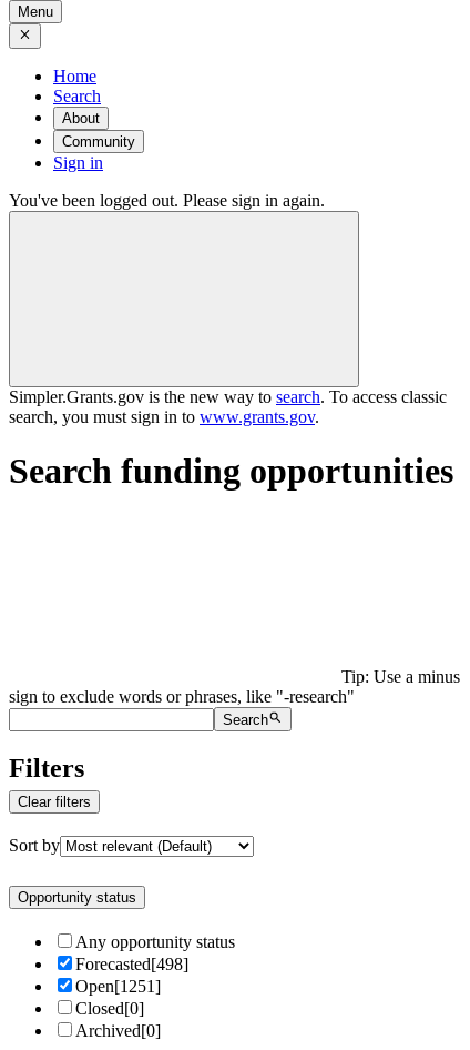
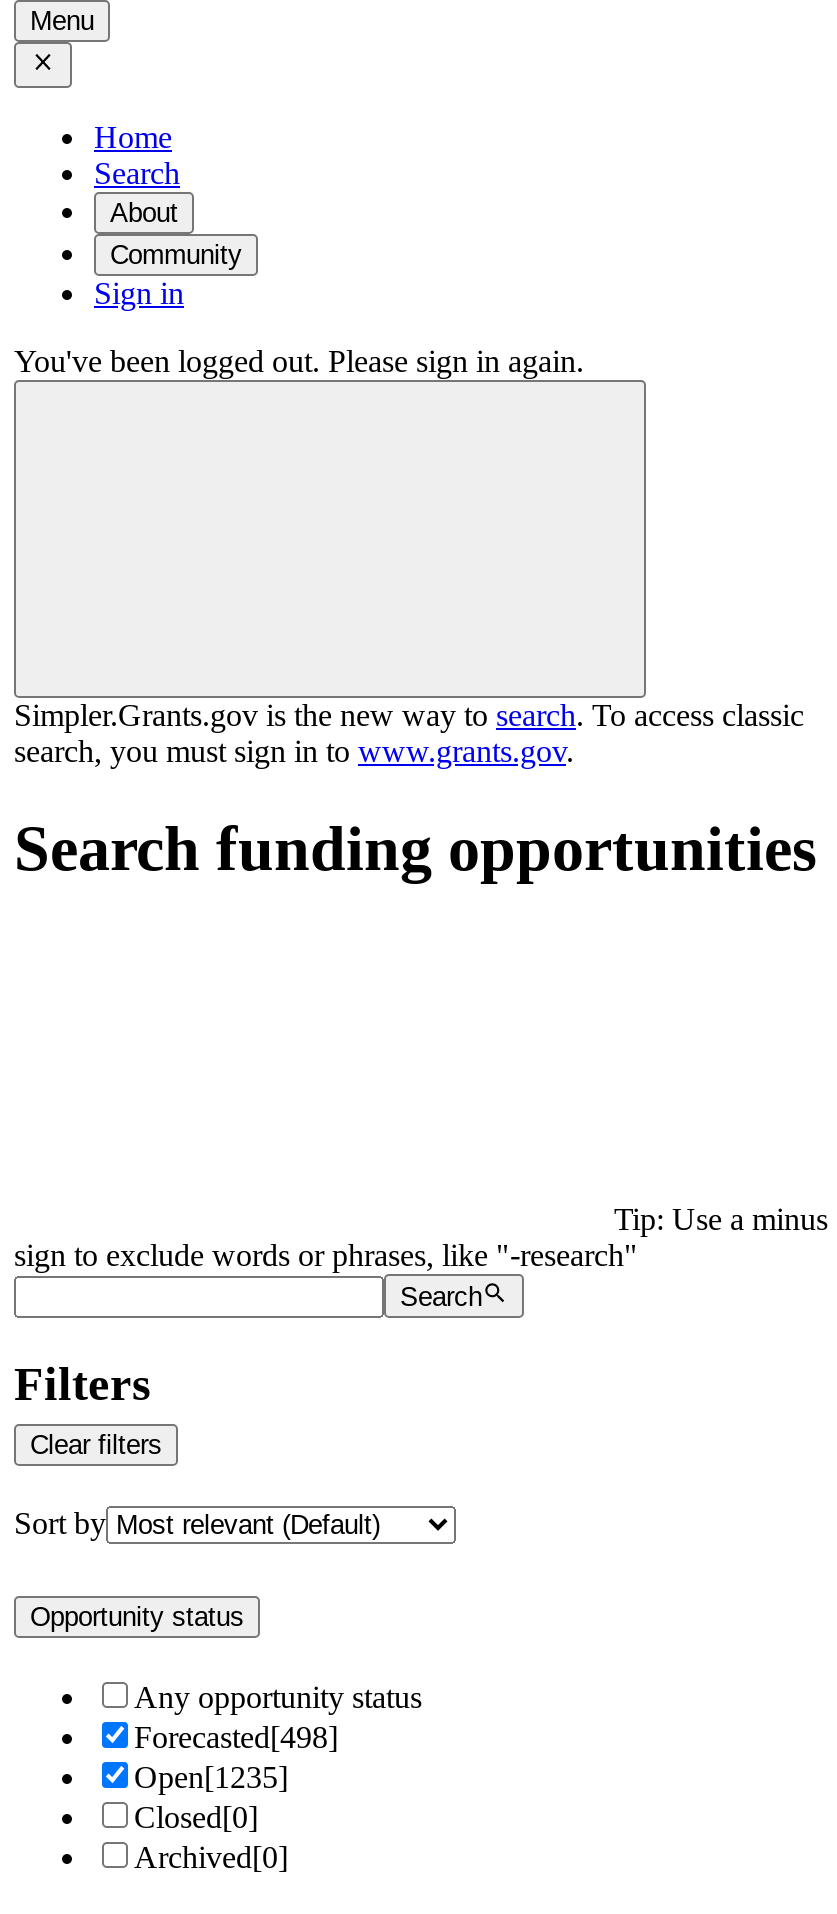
- Open[1251]
+ Open[1235]
